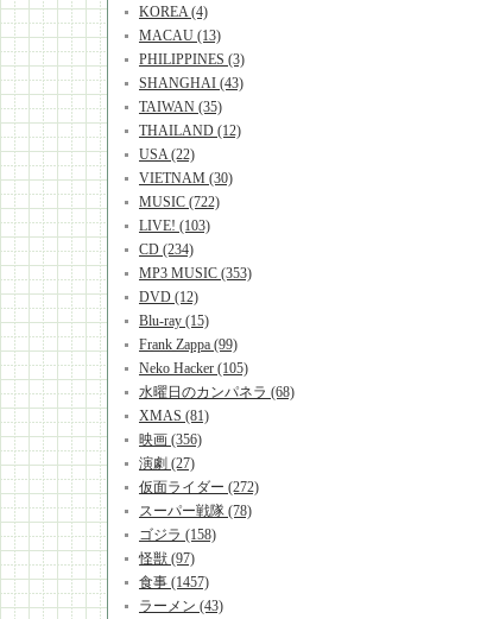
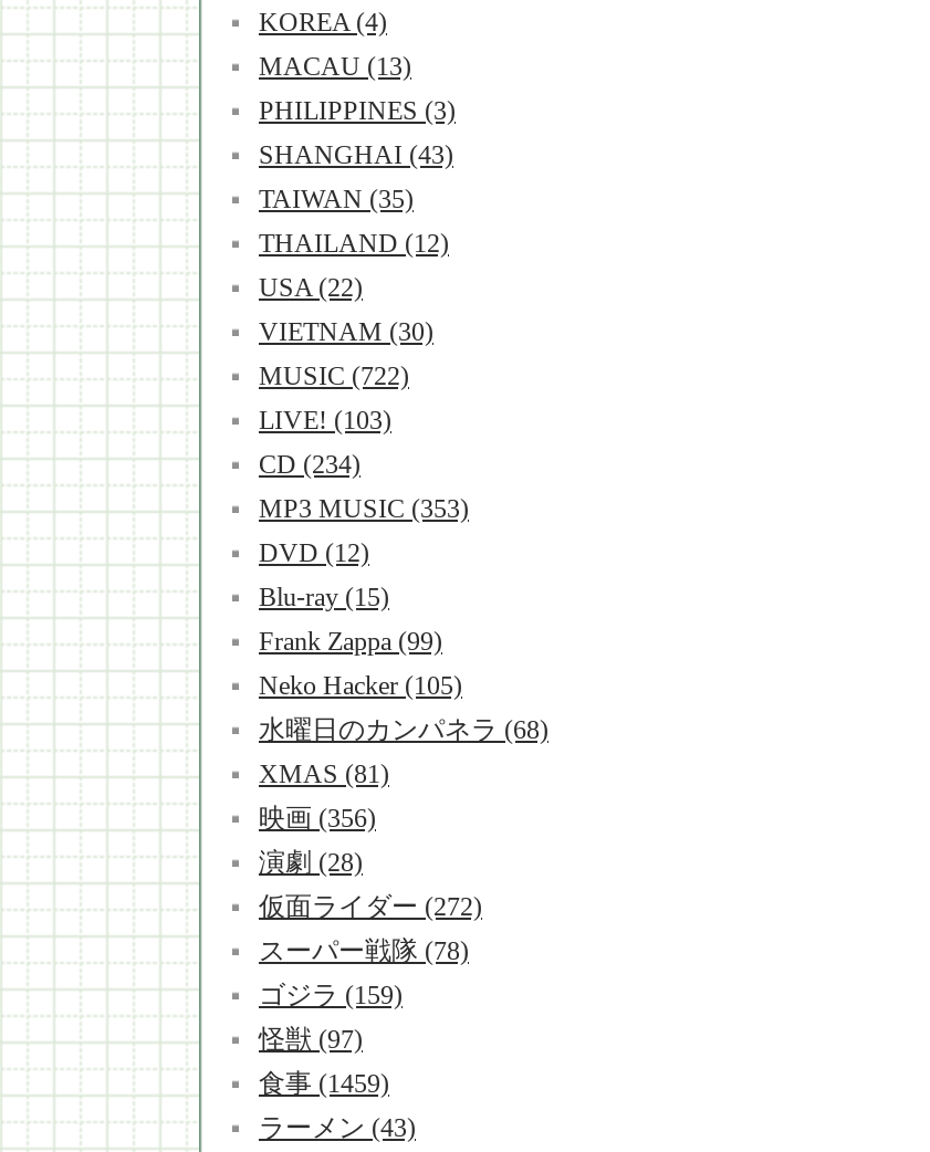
- 演劇 (27)
+ 演劇 (28)

- ゴジラ (158)
+ ゴジラ (159)

- 食事 (1457)
+ 食事 (1459)
